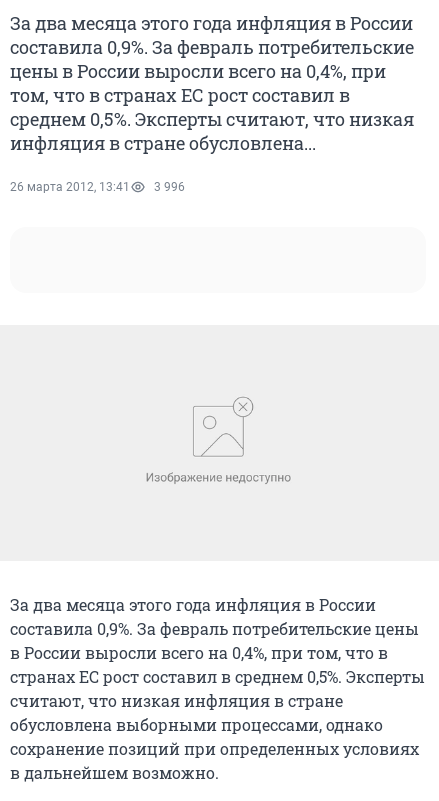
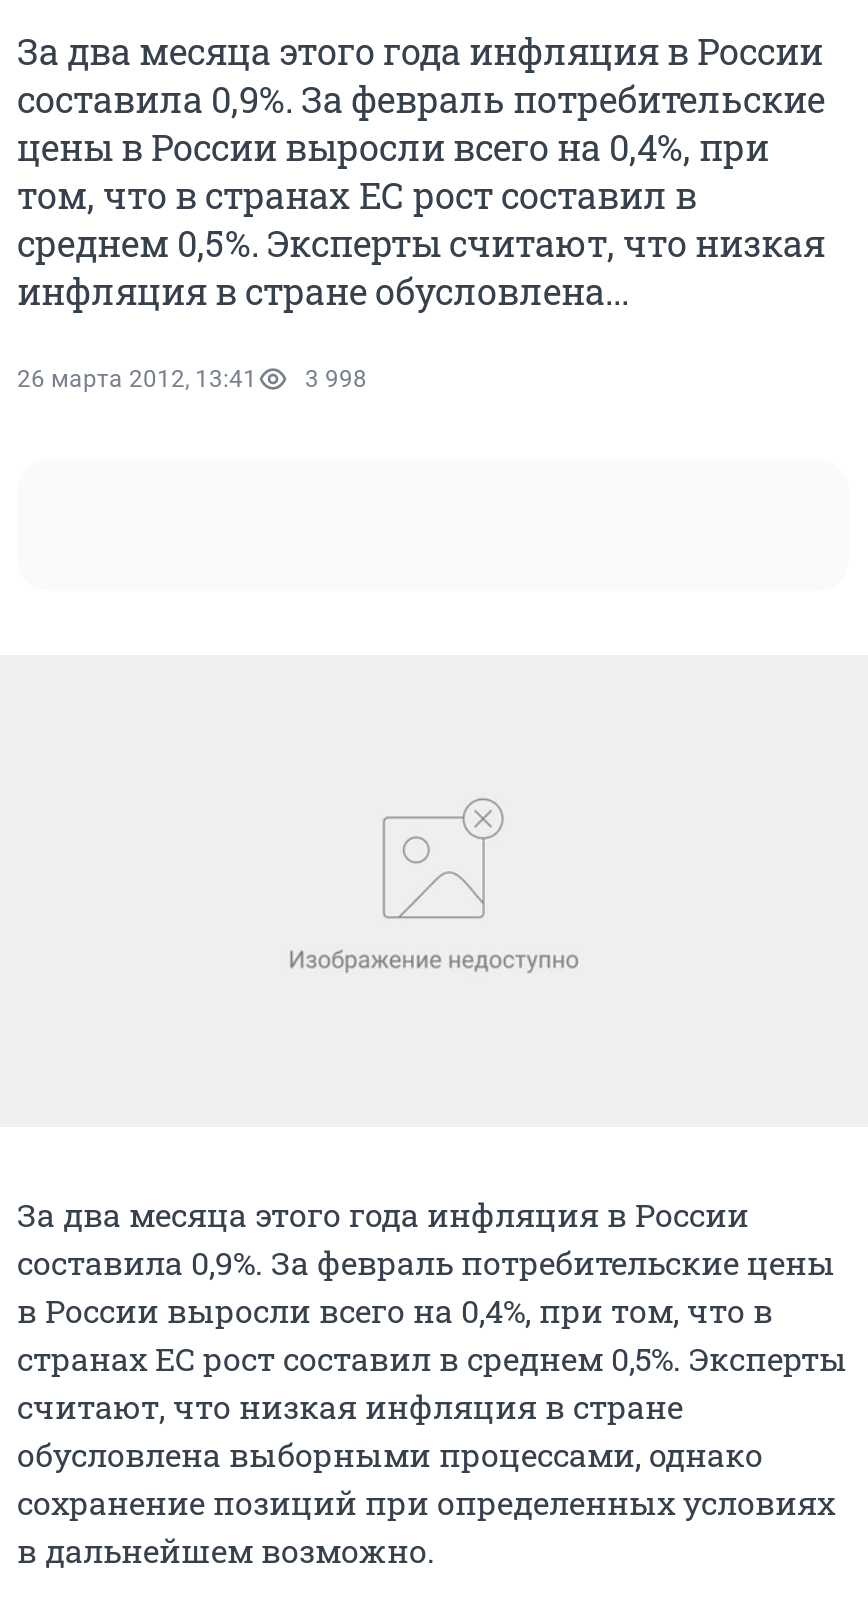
- 26 марта 2012, 13:41 3 996
+ 26 марта 2012, 13:41 3 998
